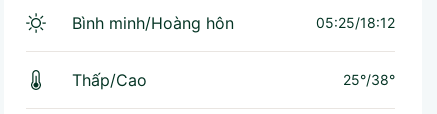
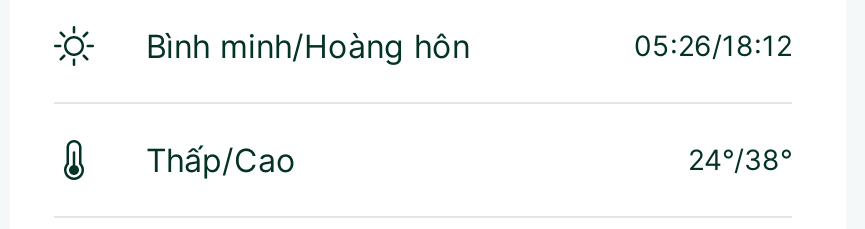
- 05:25/18:12
+ 05:26/18:12

- 25°/38°
+ 24°/38°
